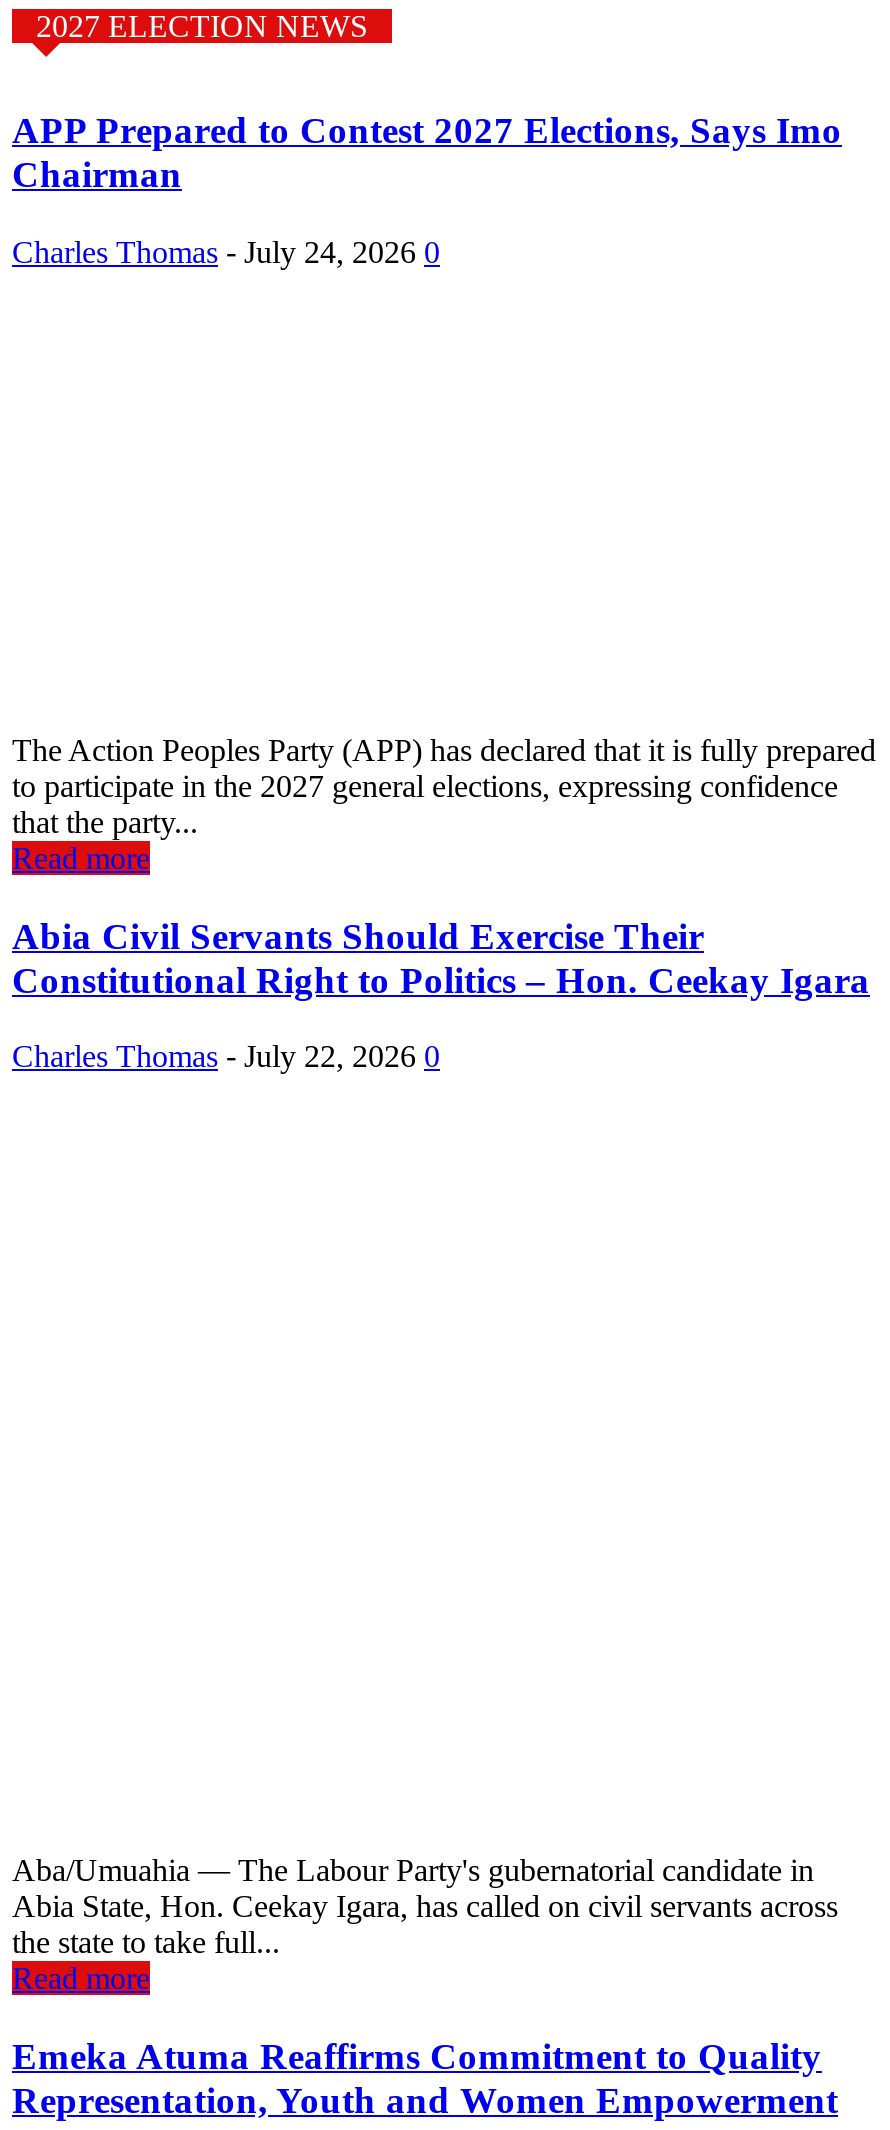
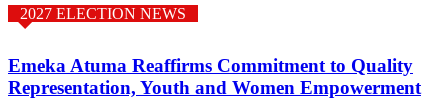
- APP Prepared to Contest 2027 Elections, Says Imo
- Chairman
- Charles Thomas - July 24, 2026 0

- The Action Peoples Party (APP) has declared that it is fully prepared
- to participate in the 2027 general elections, expressing confidence
- that the party...
- Read more
- Abia Civil Servants Should Exercise Their
- Constitutional Right to Politics – Hon. Ceekay Igara
- Charles Thomas - July 22, 2026 0

- Aba/Umuahia — The Labour Party's gubernatorial candidate in
- Abia State, Hon. Ceekay Igara, has called on civil servants across
- the state to take full...
- Read more
